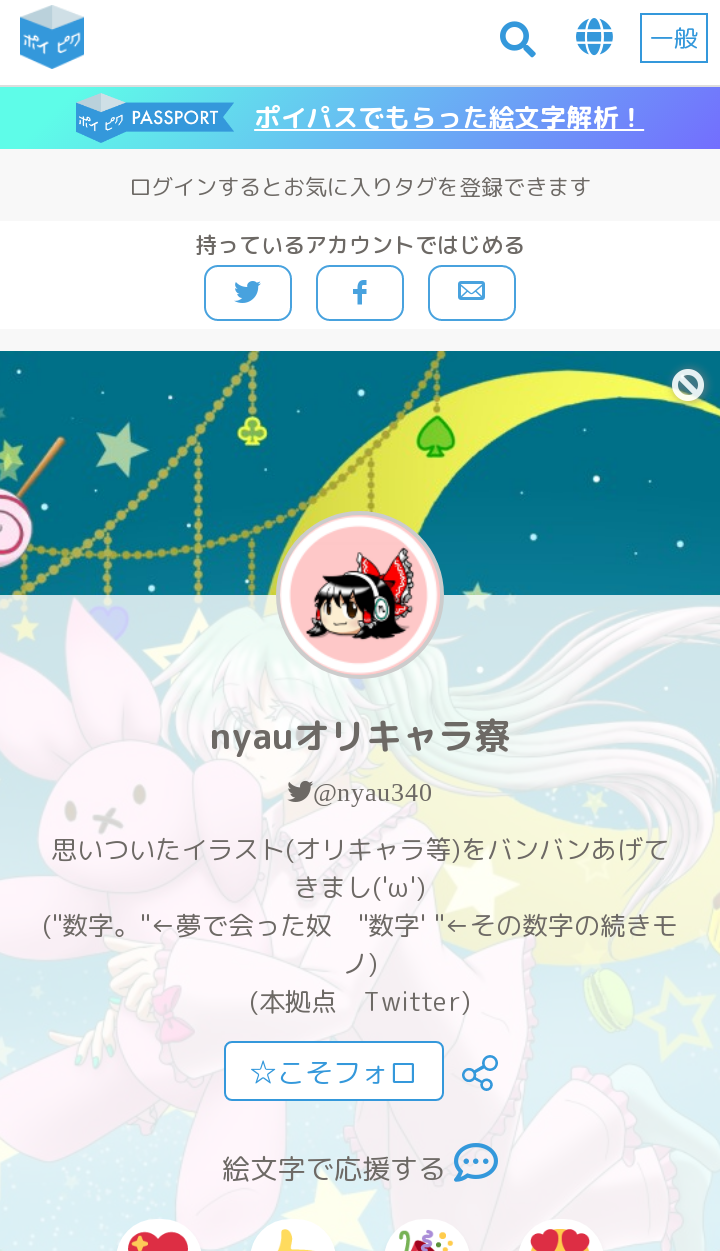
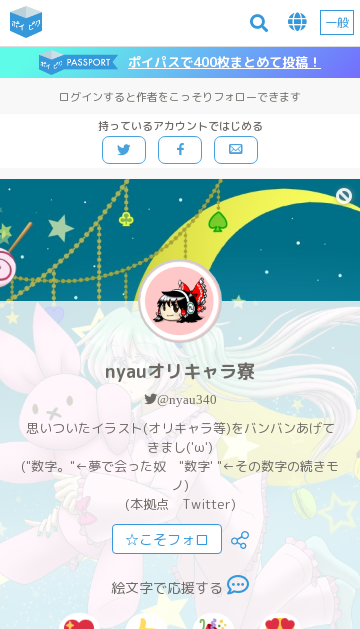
- ポイパスでもらった絵文字解析！
+ ポイパスで400枚まとめて投稿！

- ログインするとお気に入りタグを登録できます
+ ログインすると作者をこっそりフォローできます
